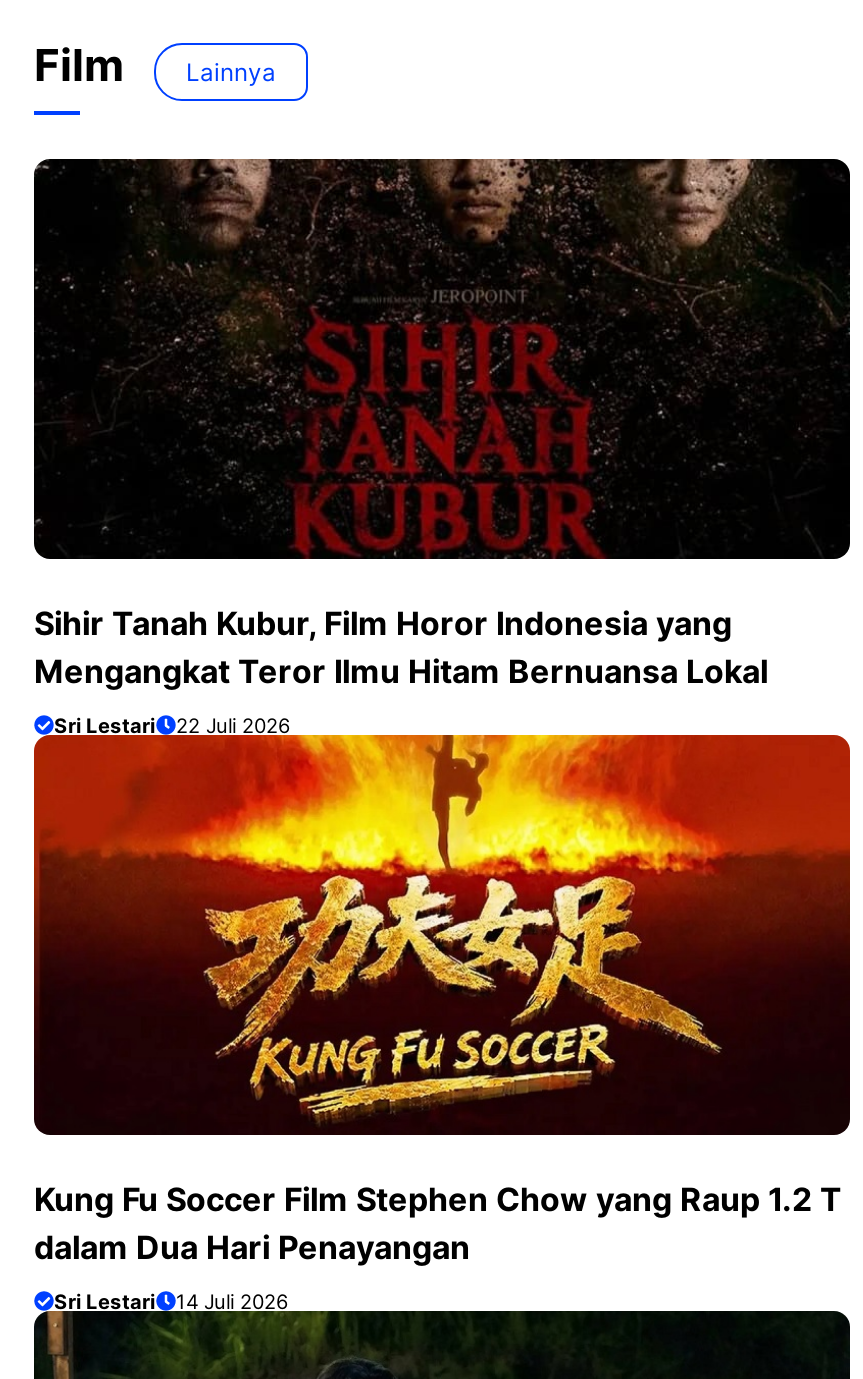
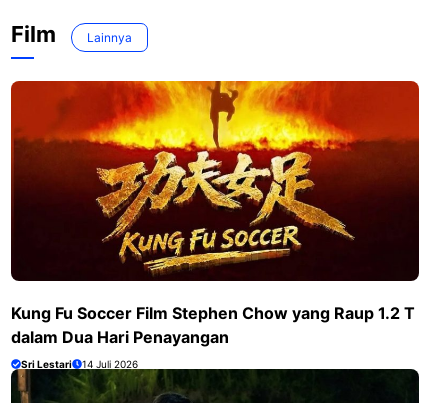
- [image]
- Sihir Tanah Kubur, Film Horor Indonesia yang
- Mengangkat Teror Ilmu Hitam Bernuansa Lokal
- Sri Lestari
- 22 Juli 2026
